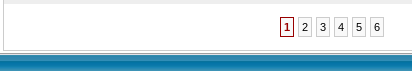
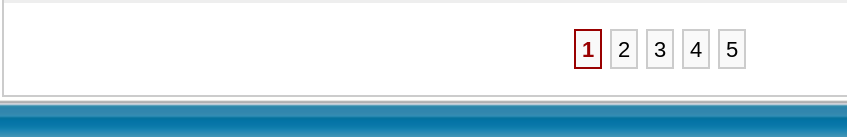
- 6
